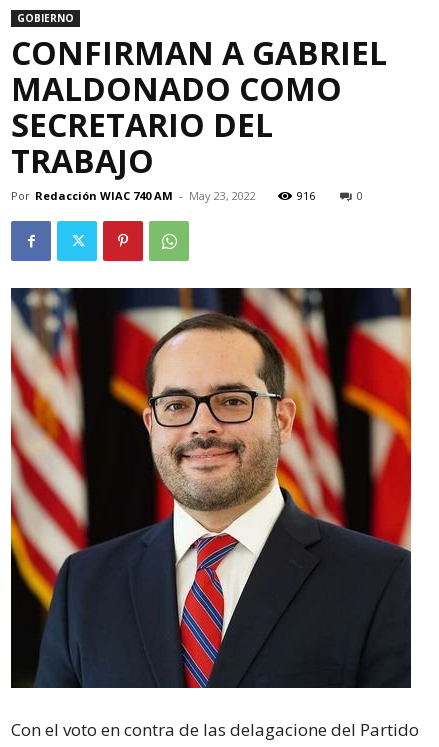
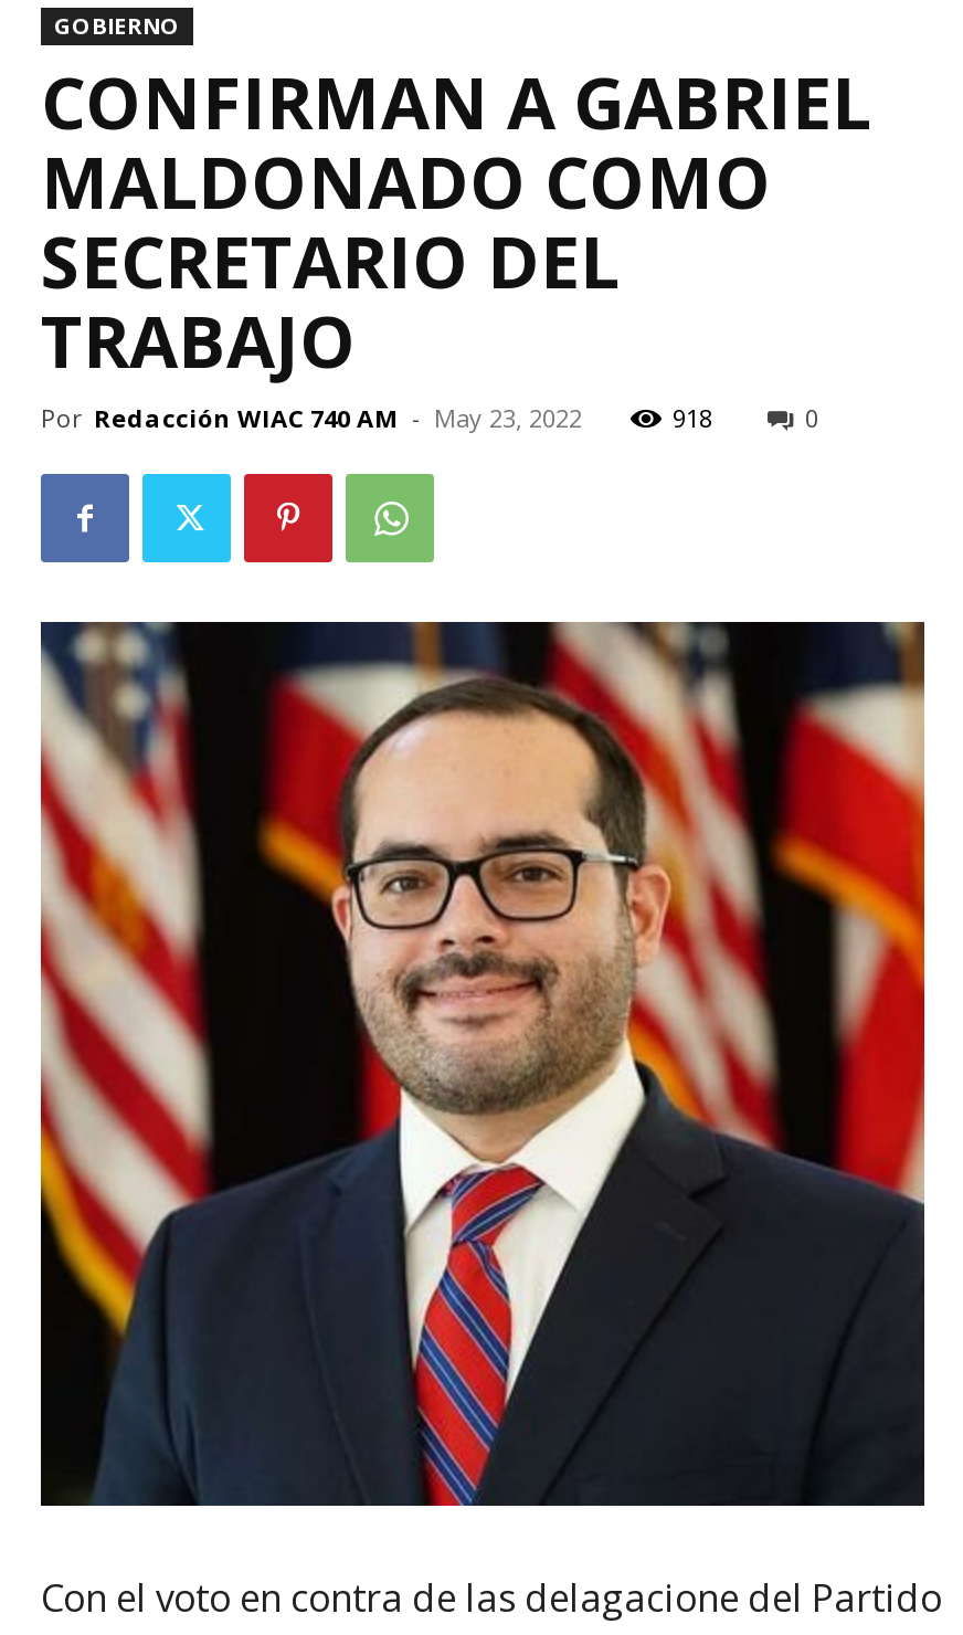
- 916
+ 918
